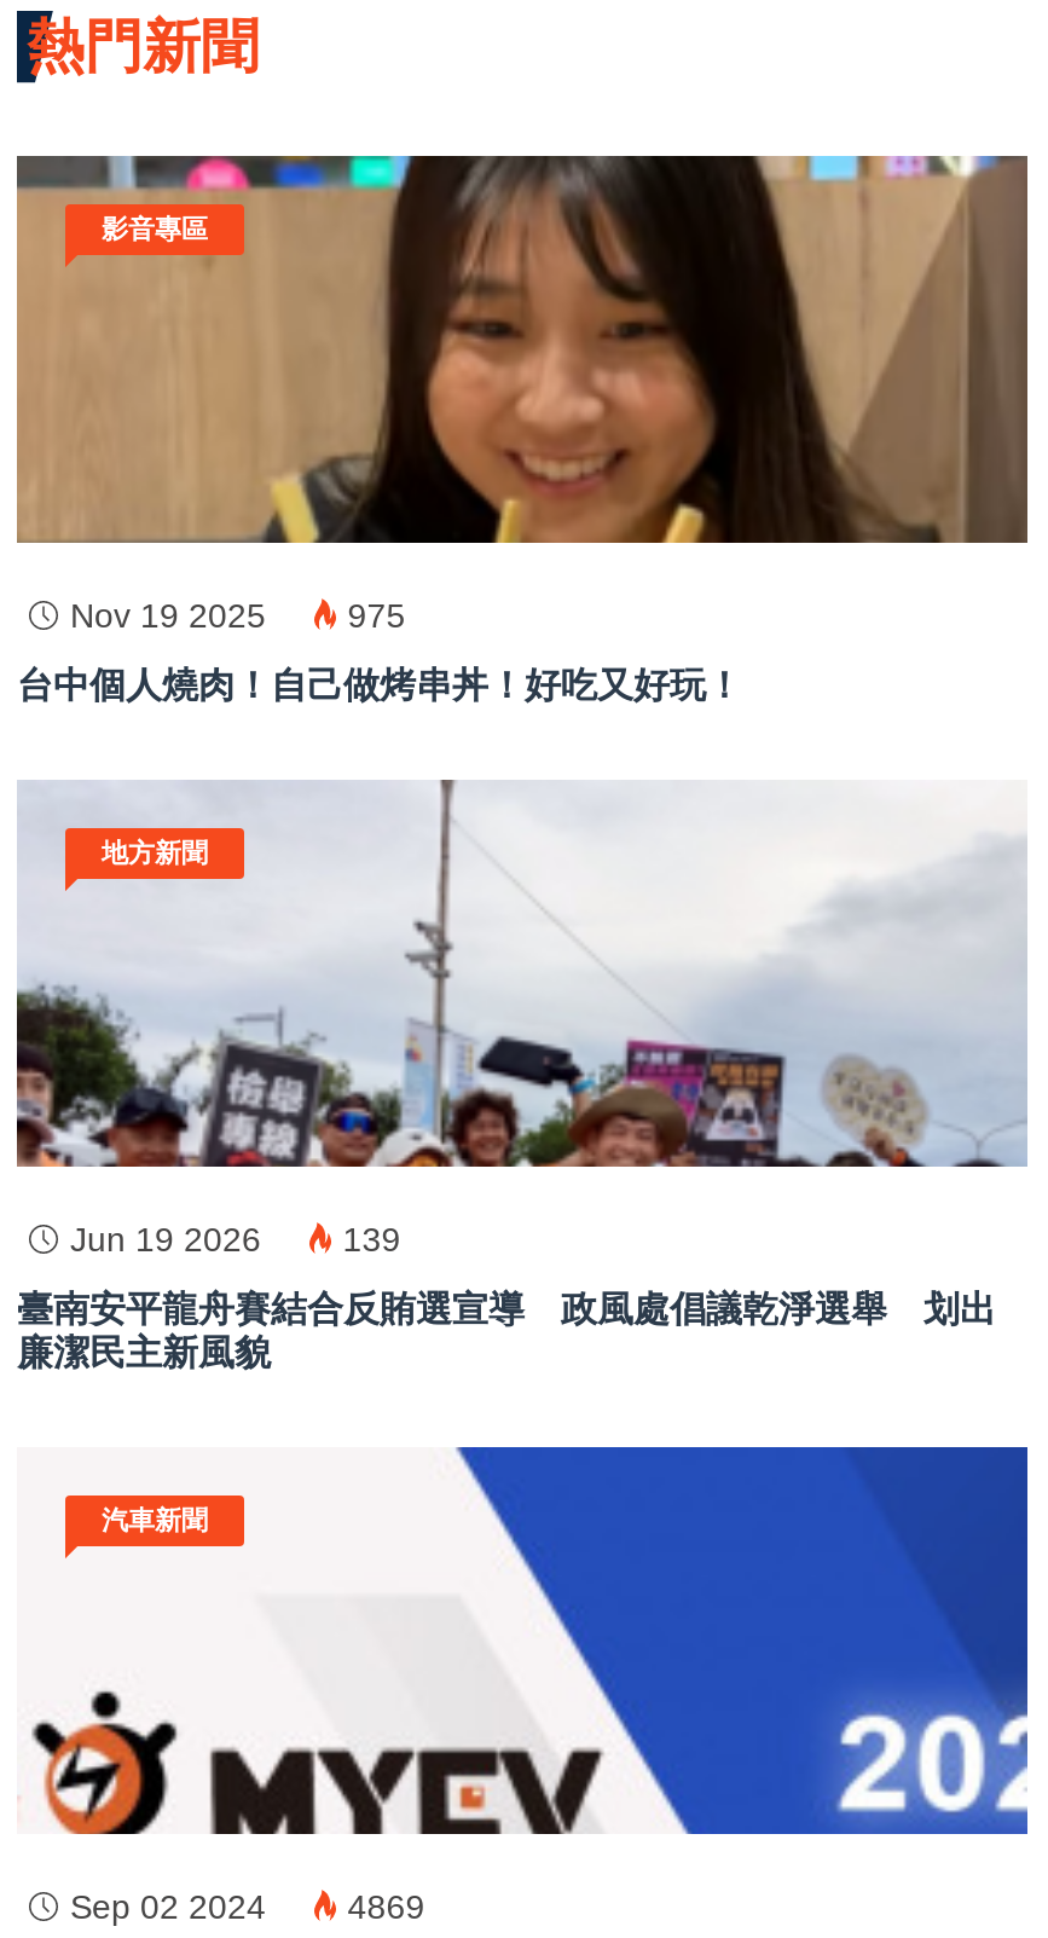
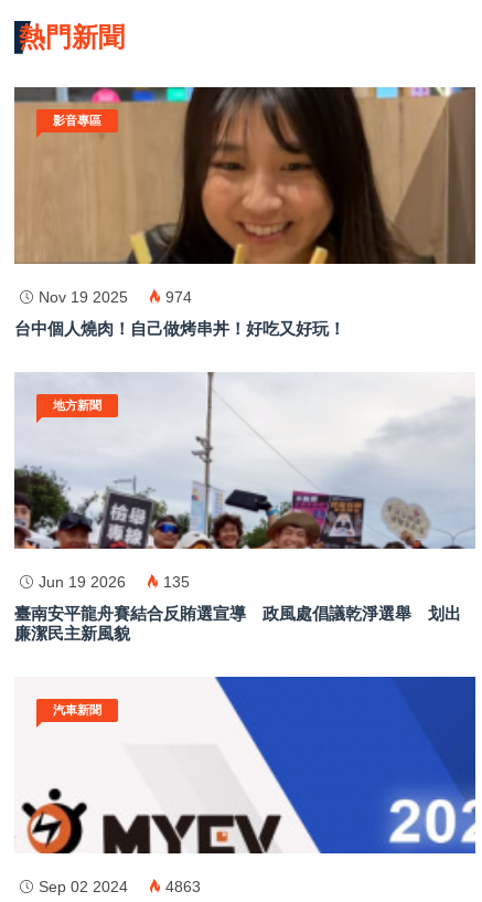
- 975
+ 974

- 139
+ 135

- 4869
+ 4863
